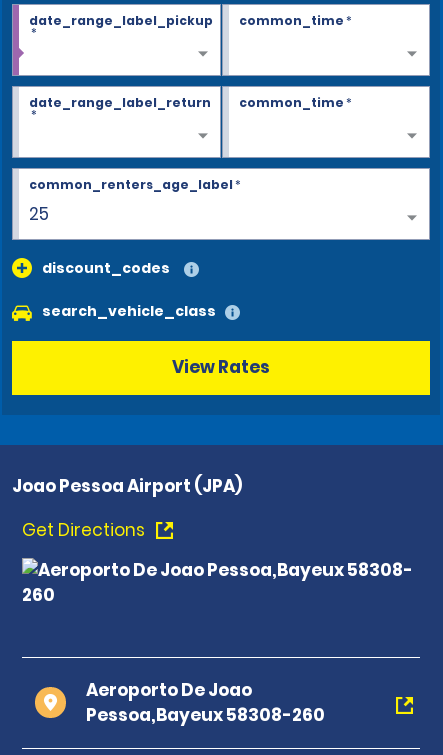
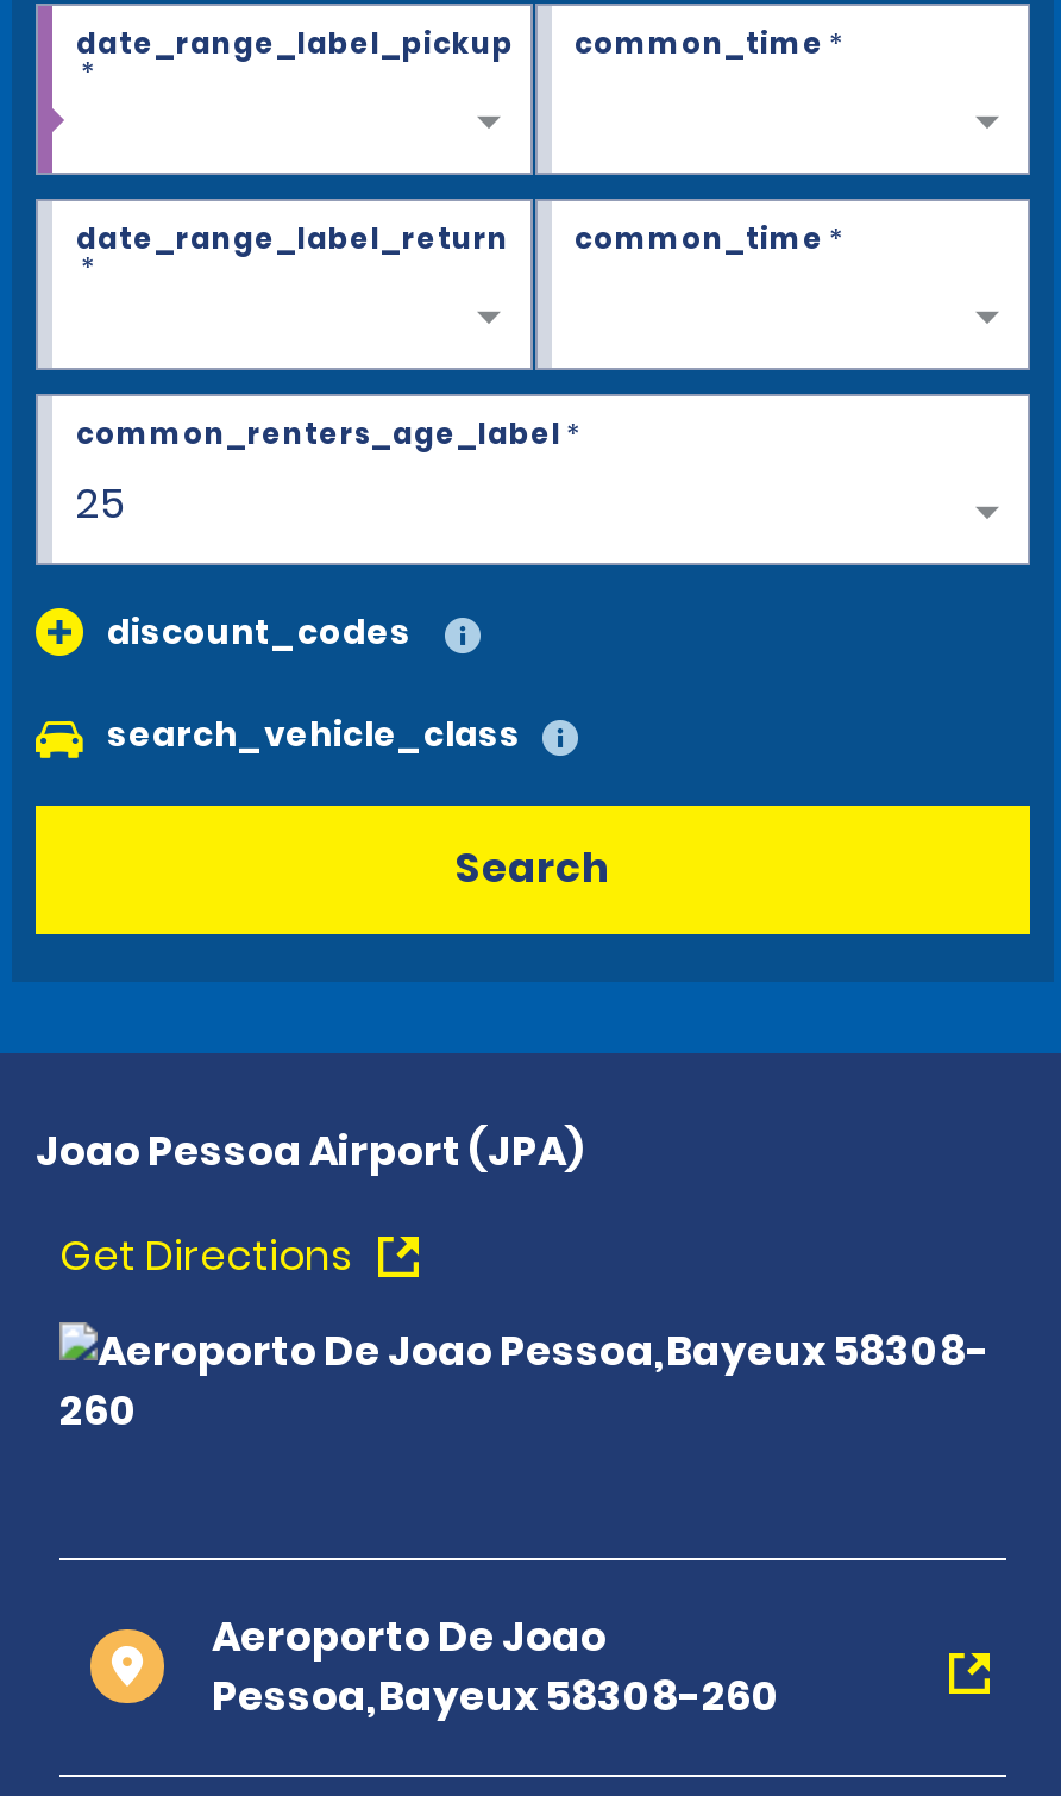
- View Rates
+ Search
